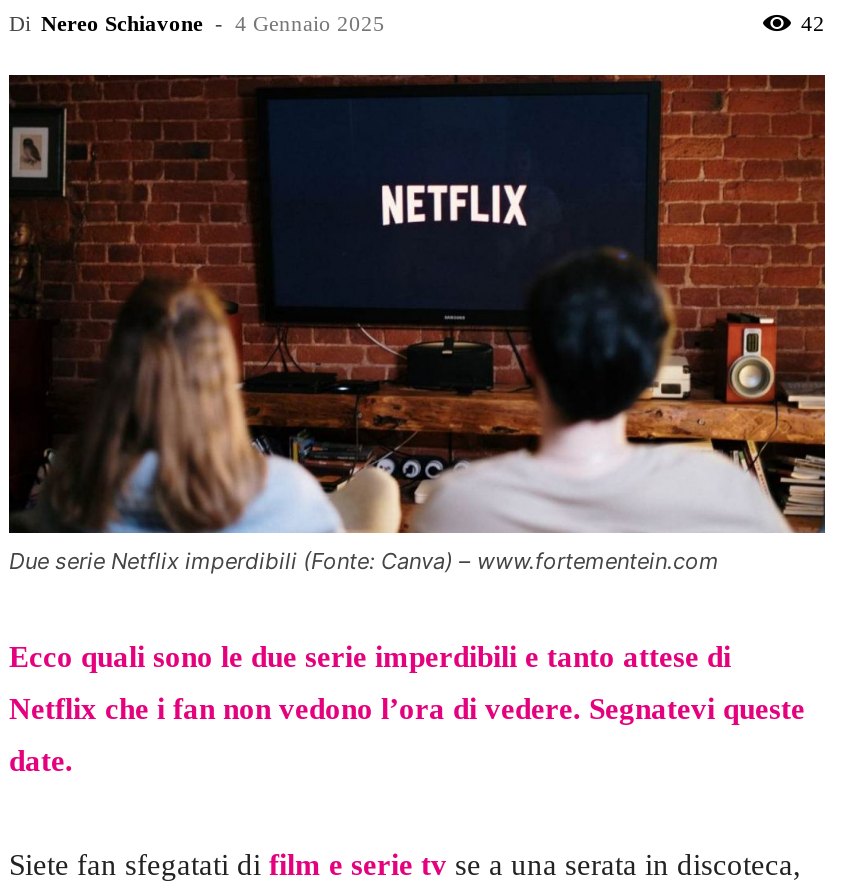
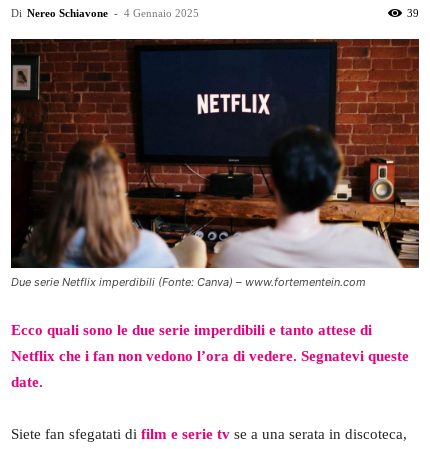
- 42
+ 39
